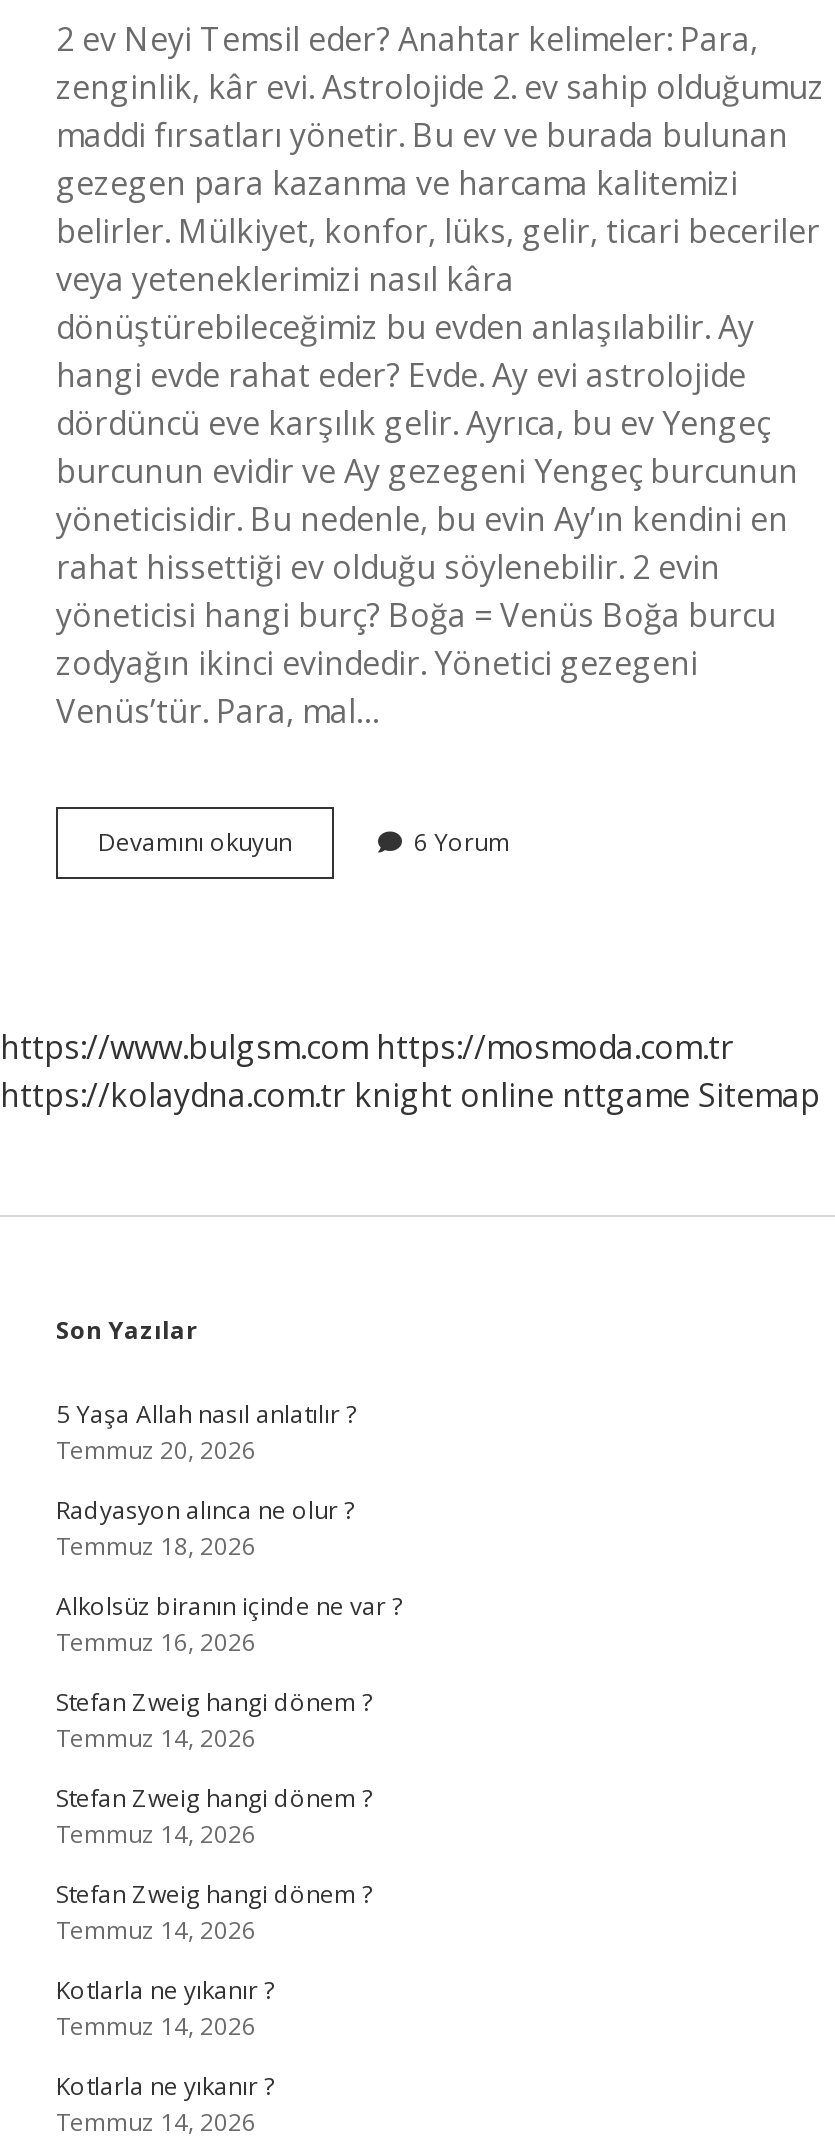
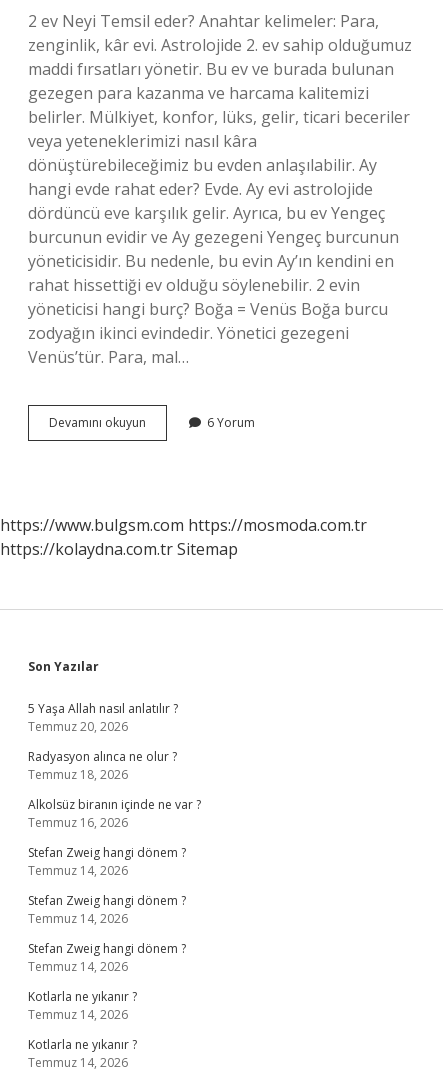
- https://kolaydna.com.tr knight online nttgame Sitemap
+ https://kolaydna.com.tr Sitemap
